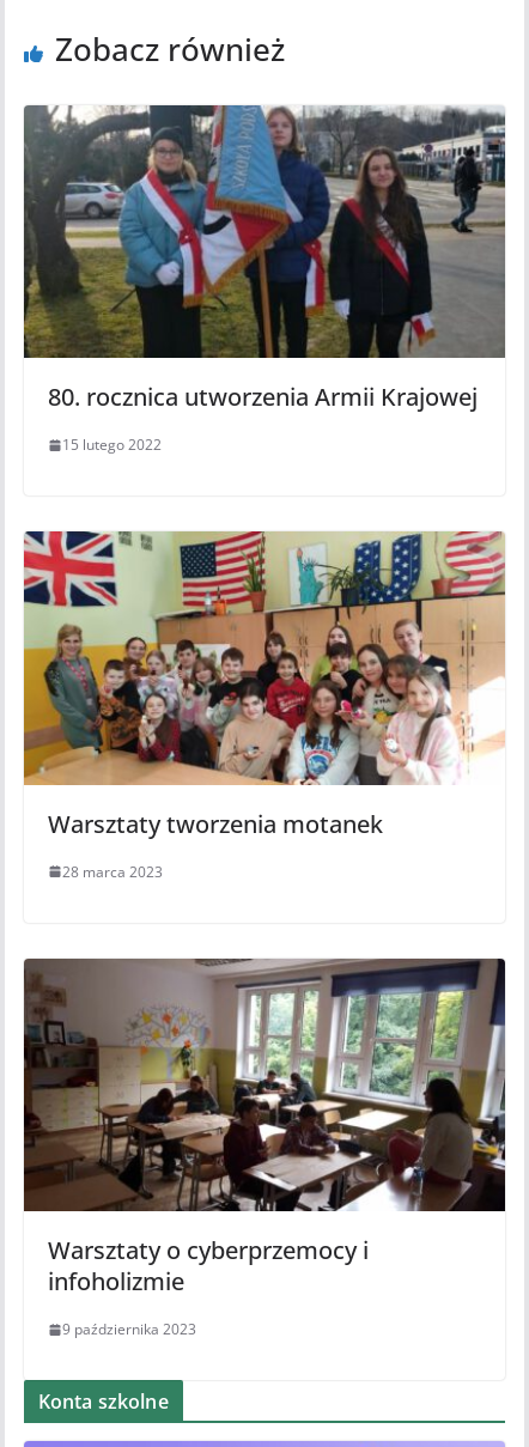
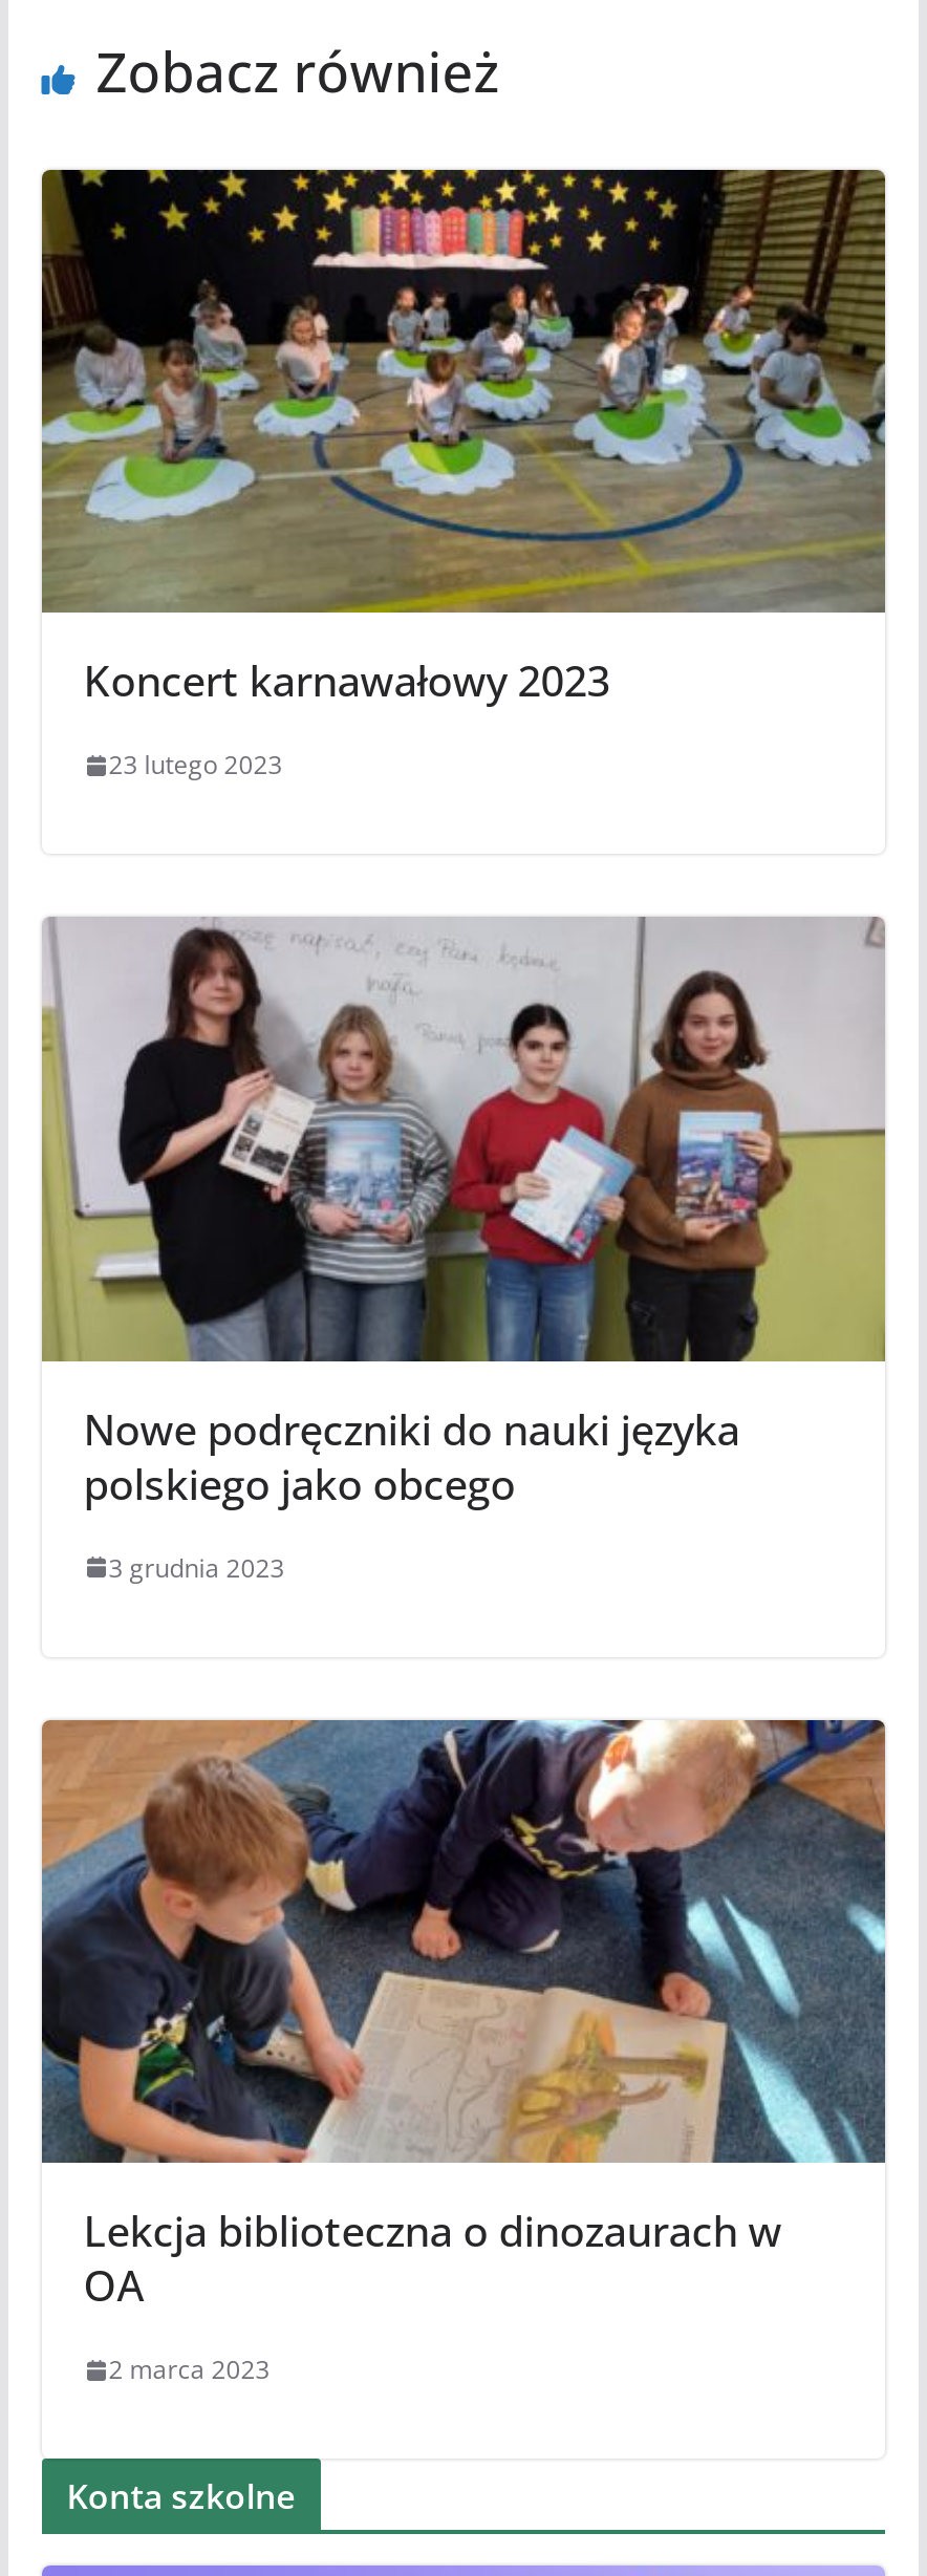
- [image]
- 80. rocznica utworzenia Armii Krajowej
+ [image]
+ Koncert karnawałowy 2023

- 15 lutego 2022
+ 23 lutego 2023

- [image]
- Warsztaty tworzenia motanek
+ [image]
+ Nowe podręczniki do nauki języka
+ polskiego jako obcego

- 28 marca 2023
+ 3 grudnia 2023

- [image]
- Warsztaty o cyberprzemocy i
- infoholizmie
+ [image]
+ Lekcja biblioteczna o dinozaurach w
+ OA

- 9 października 2023
+ 2 marca 2023
